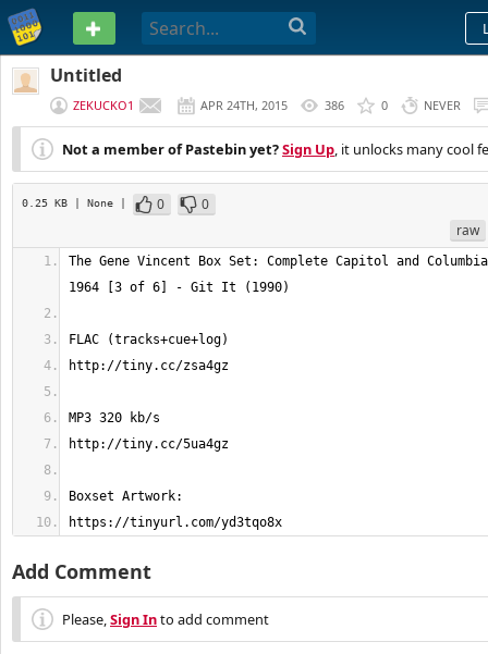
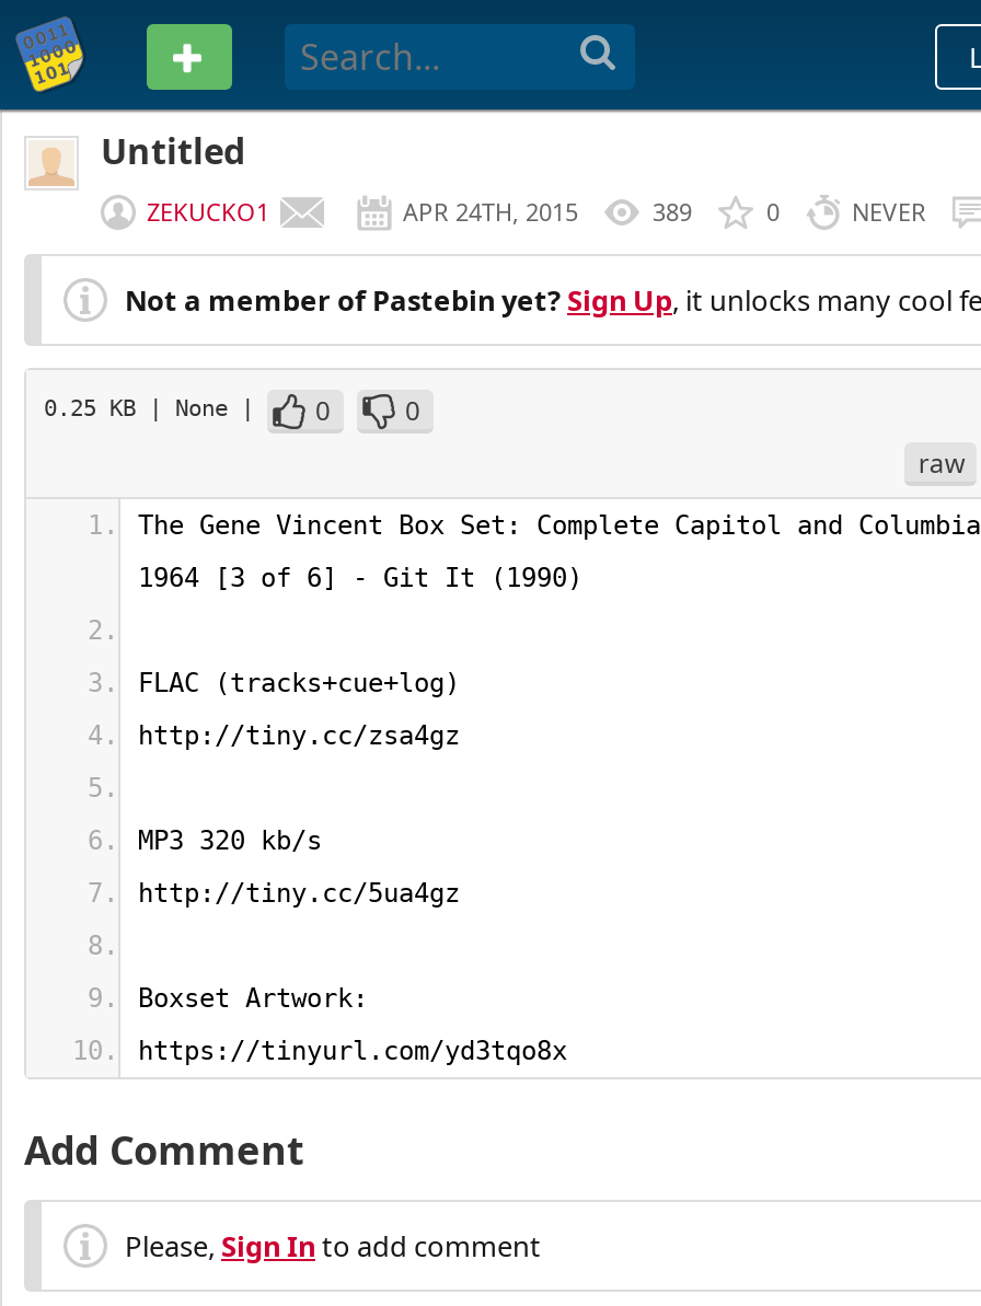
- 386
+ 389
